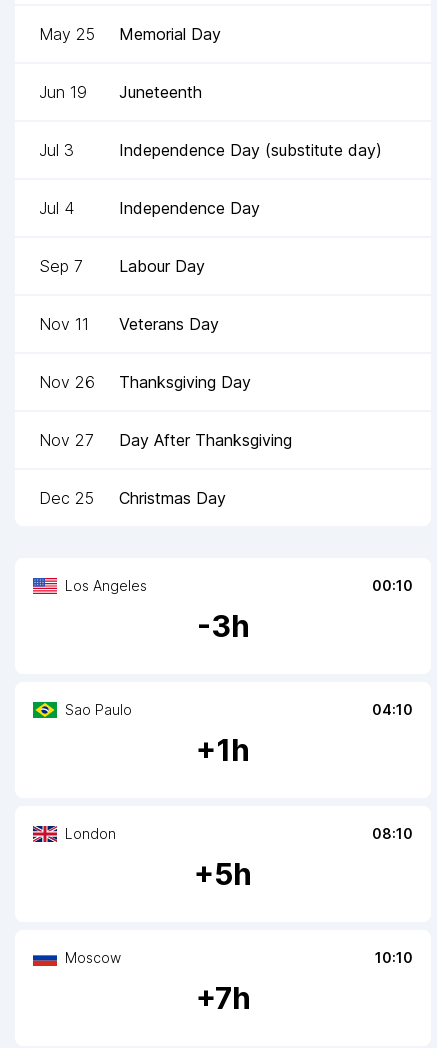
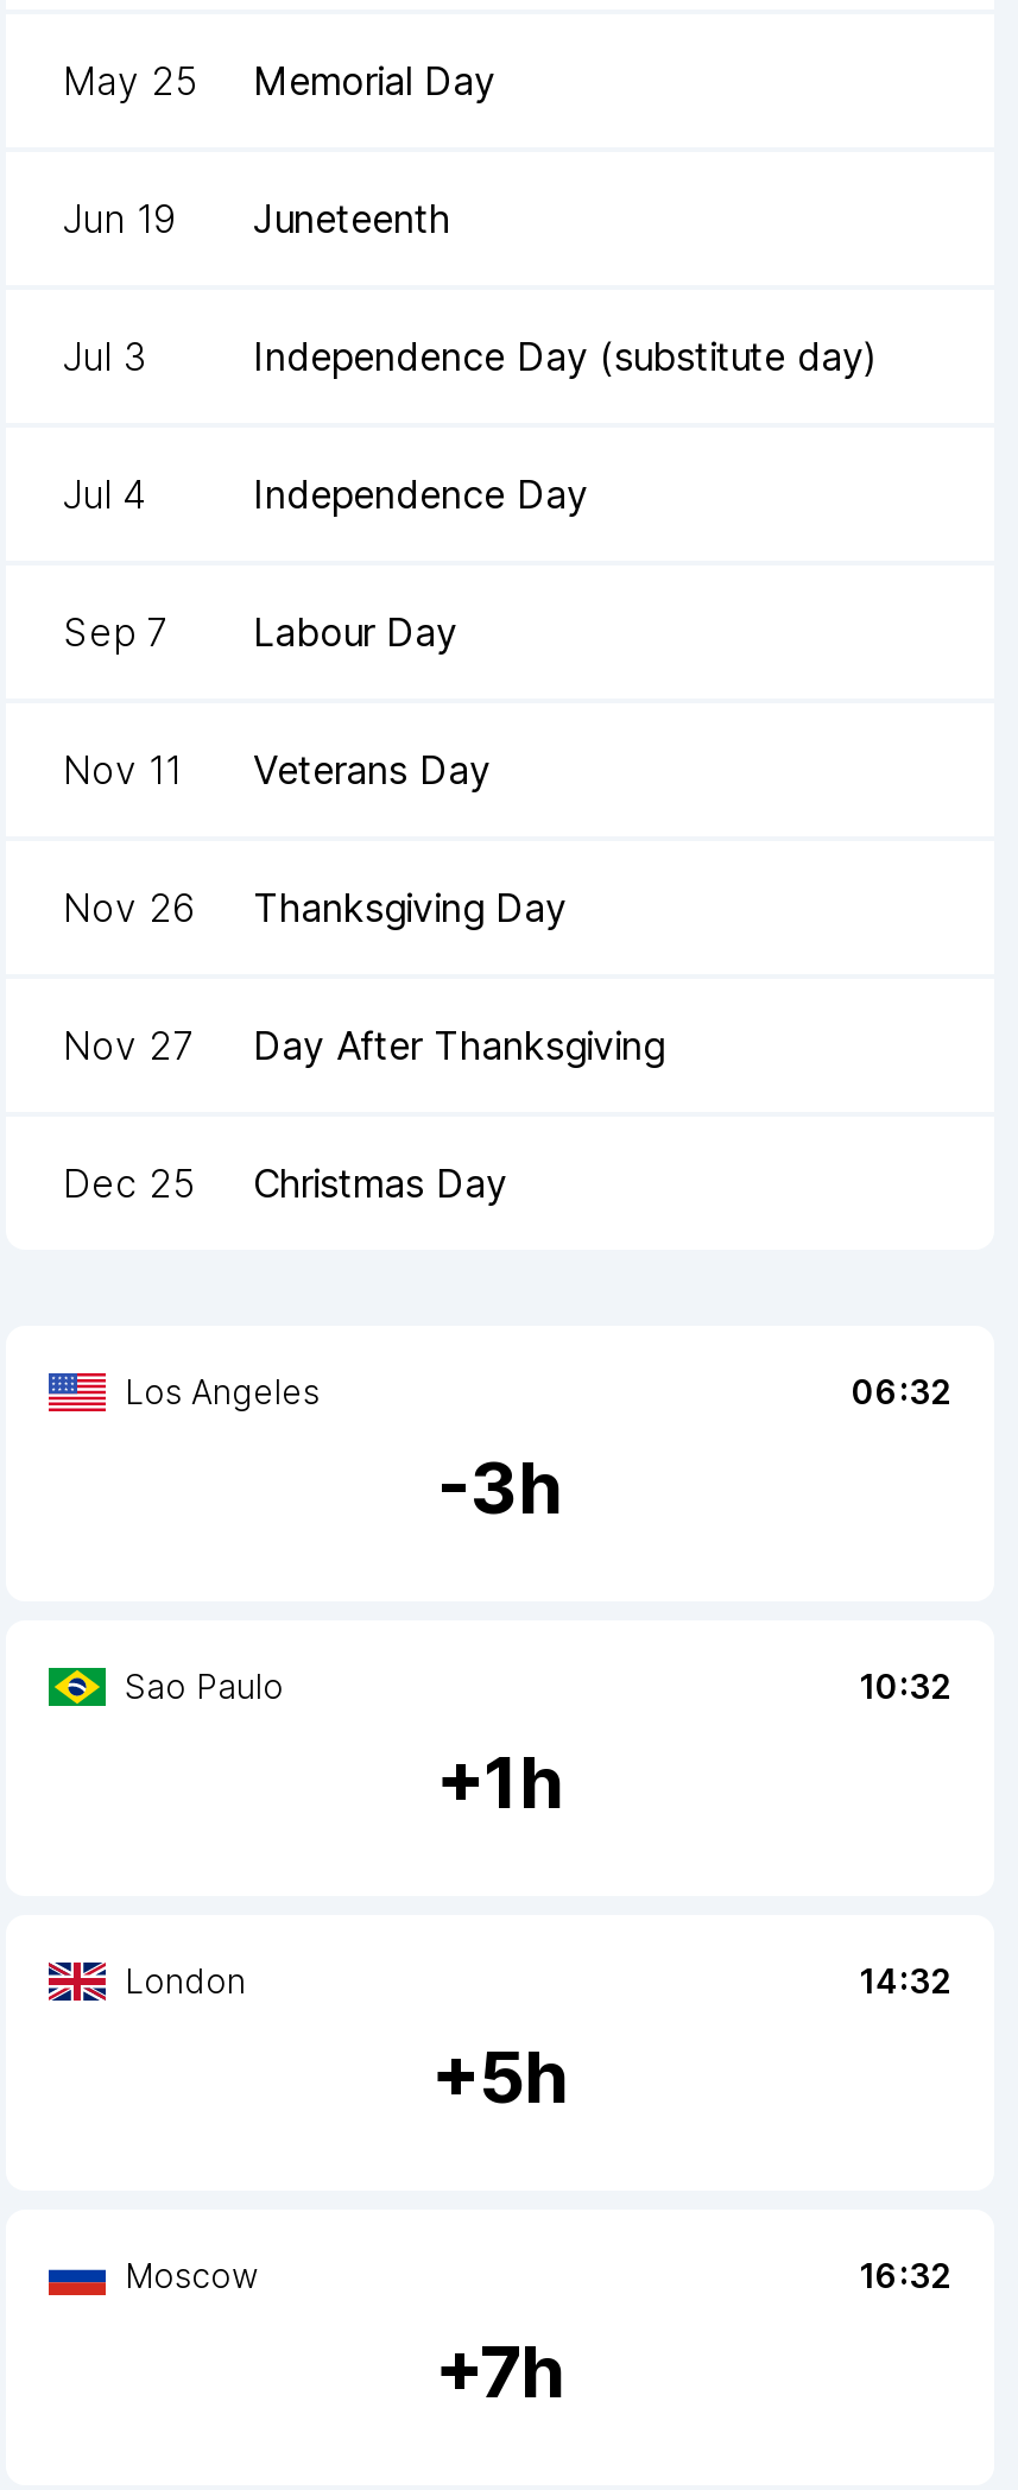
- 00:10
+ 06:32

- 04:10
+ 10:32

- 08:10
+ 14:32

- 10:10
+ 16:32
